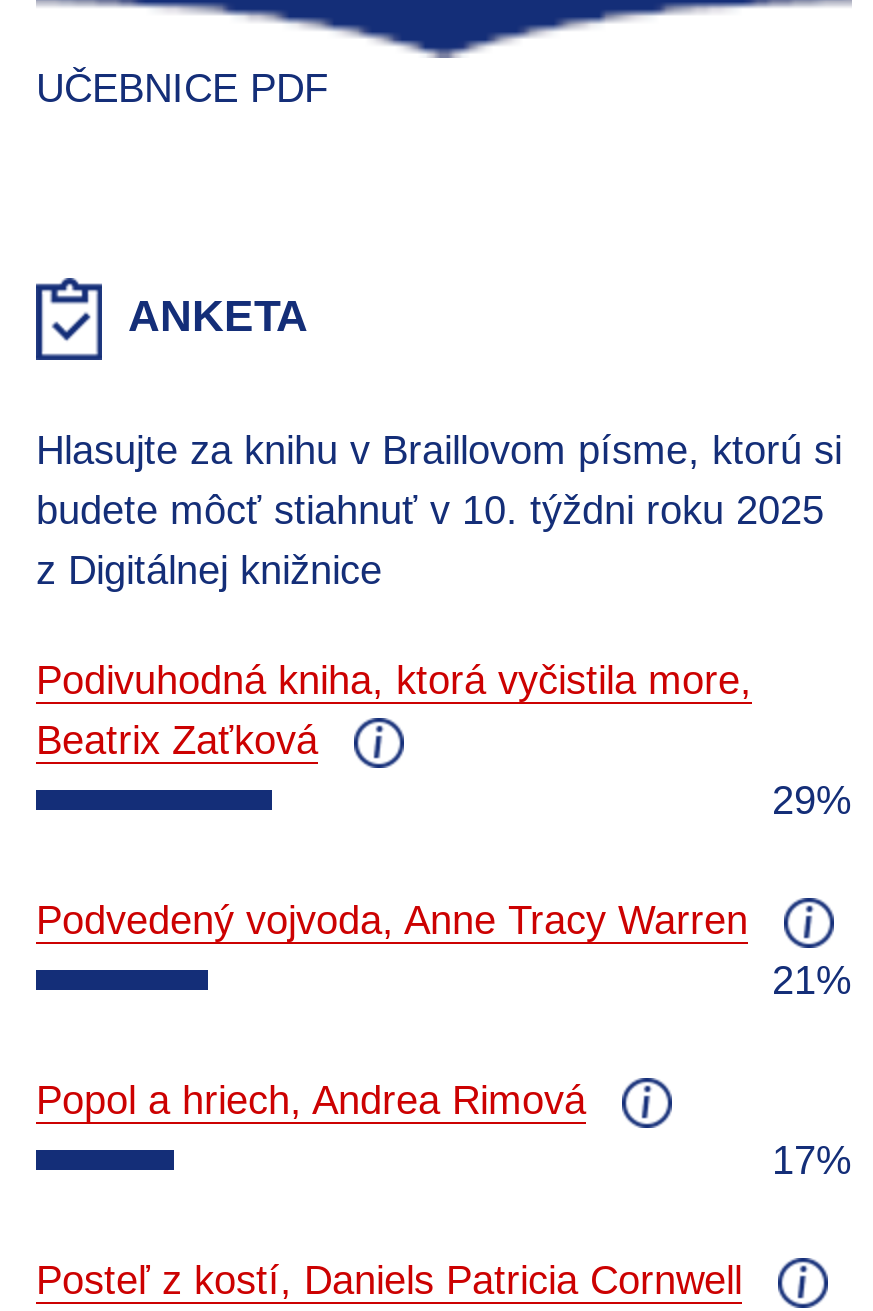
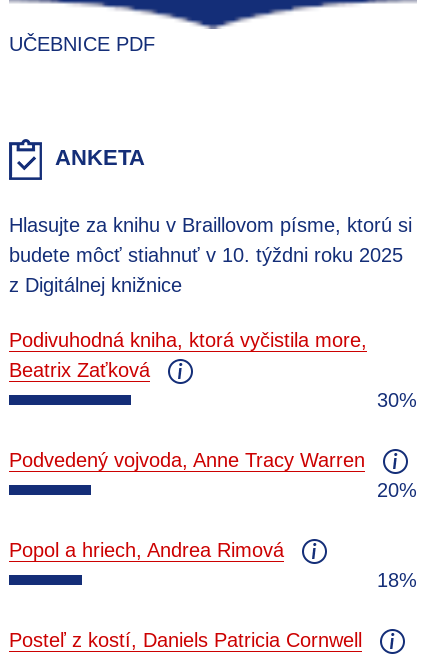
- 29%
+ 30%

- 21%
+ 20%

- 17%
+ 18%
